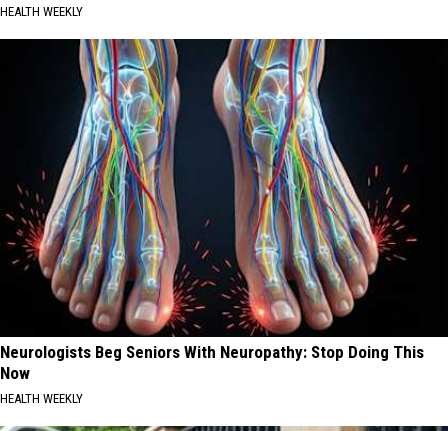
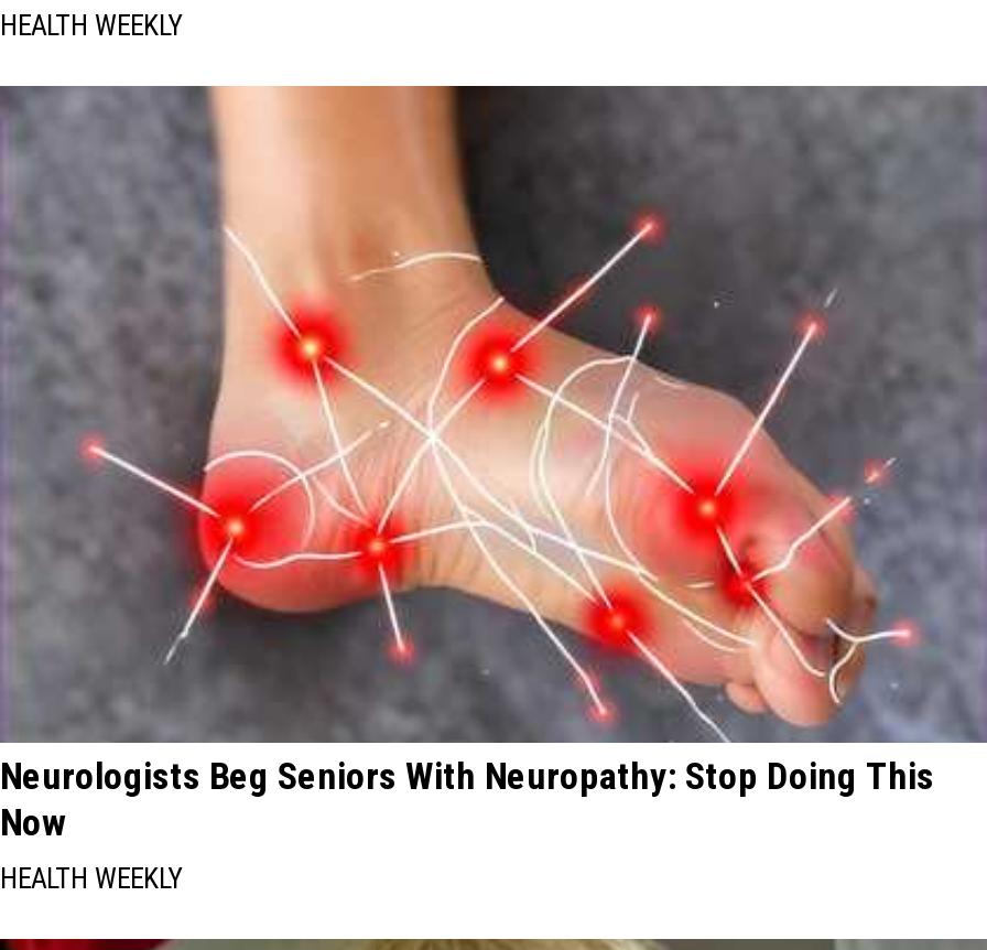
- [image]
+ [image]
